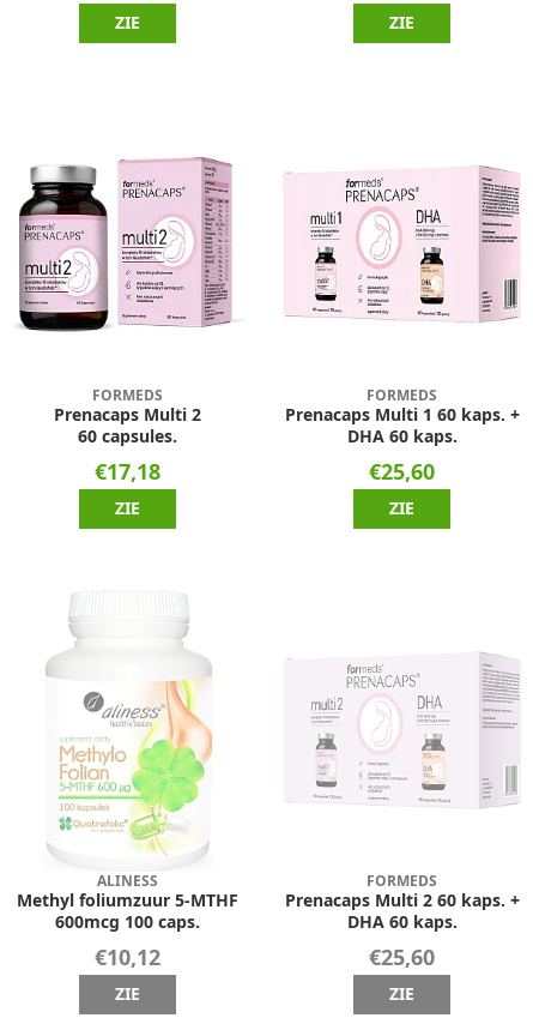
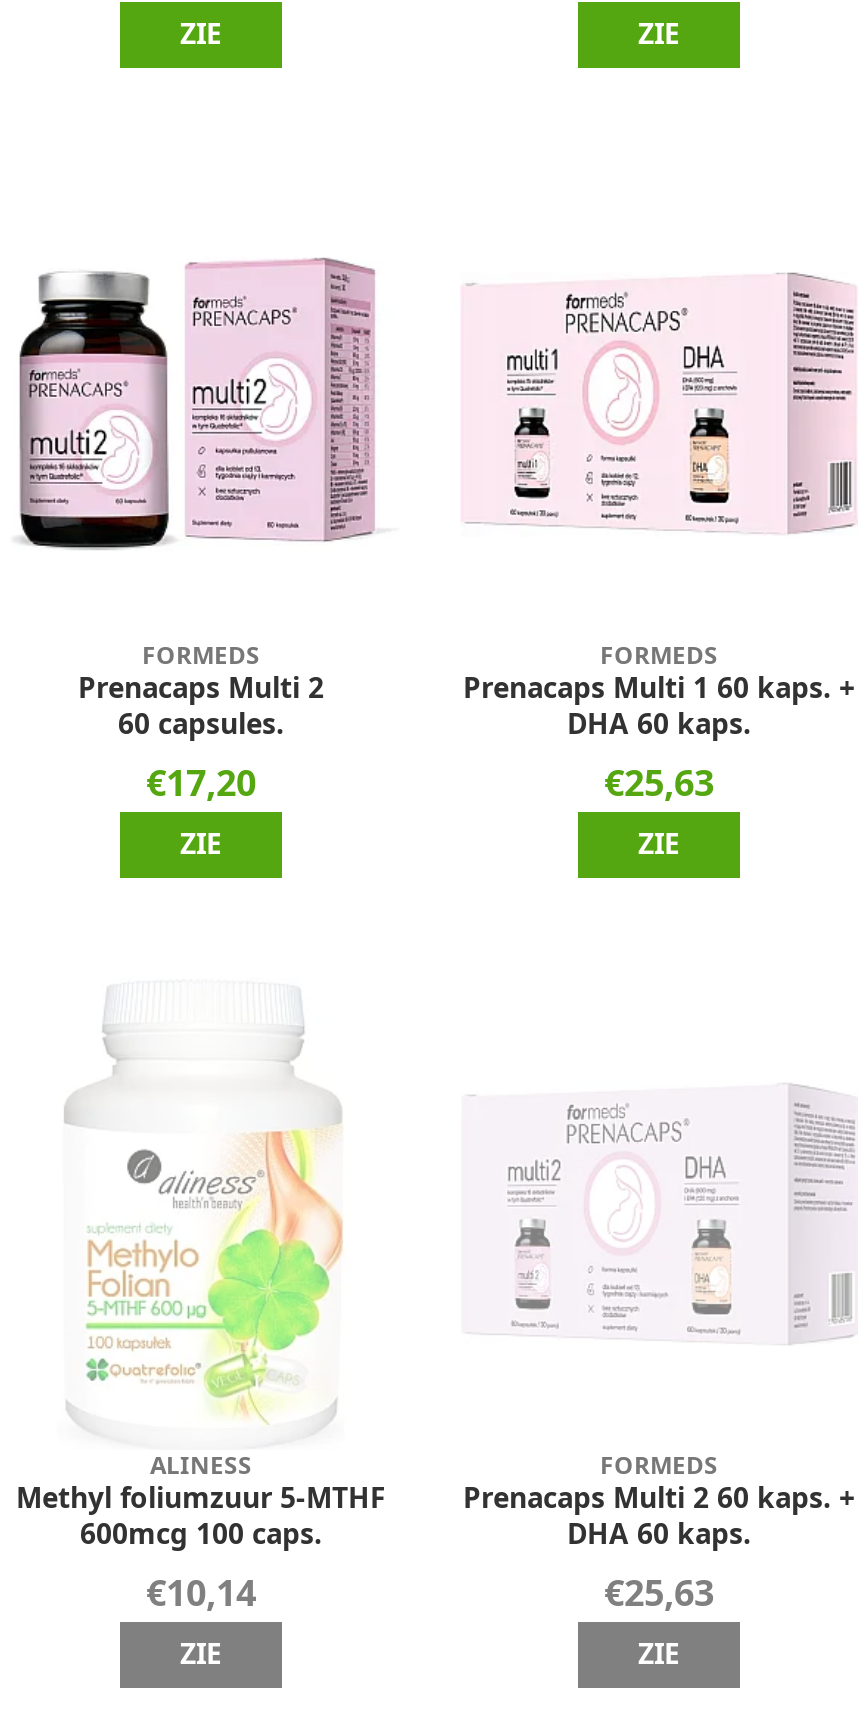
- €17,18
+ €17,20

- €25,60
+ €25,63

- €10,12
+ €10,14

- €25,60
+ €25,63
